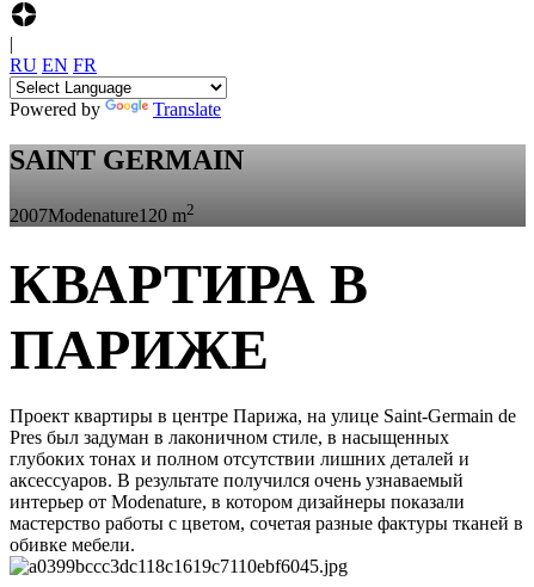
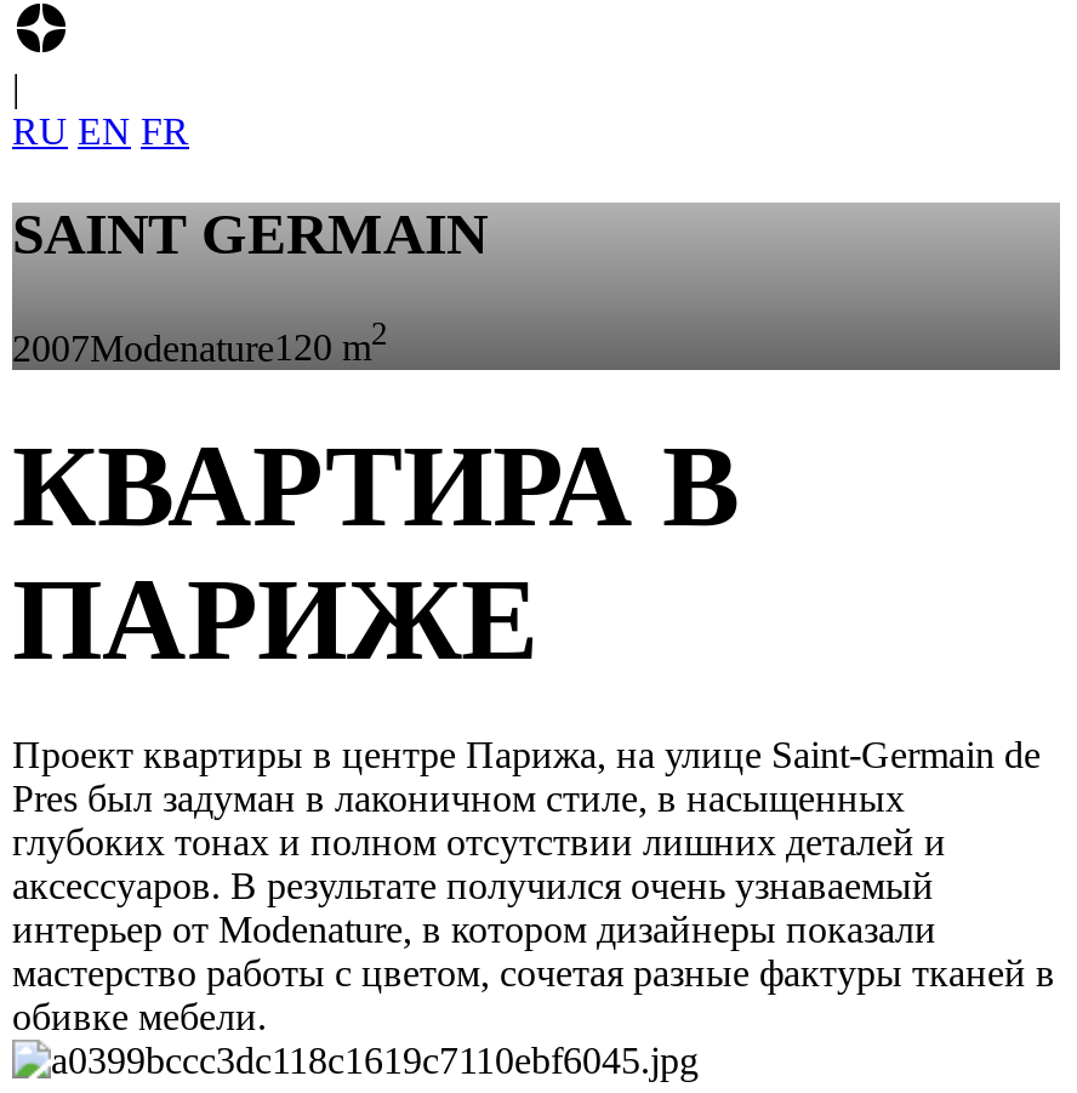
- Powered by
- Translate
